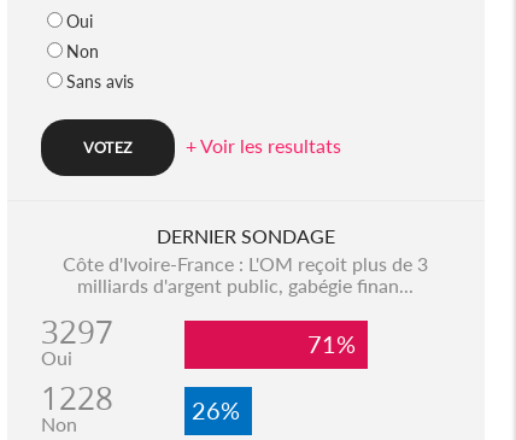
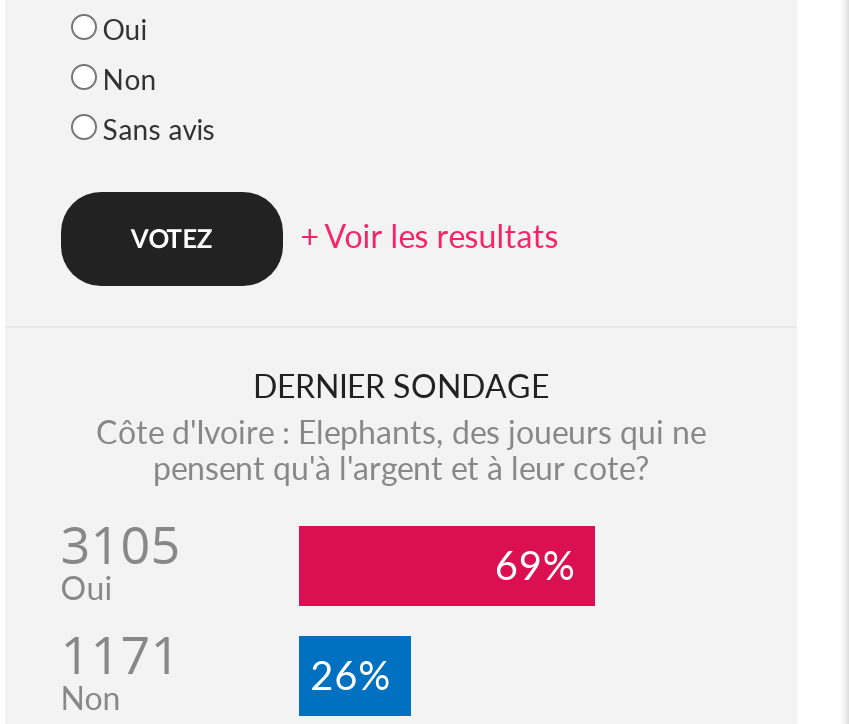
- Côte d'Ivoire-France : L'OM reçoit plus de 3
- milliards d'argent public, gabégie finan...
- 3297
+ Côte d'Ivoire : Elephants, des joueurs qui ne
+ pensent qu'à l'argent et à leur cote?
+ 3105

- 71%
+ 69%

- 1228
+ 1171
